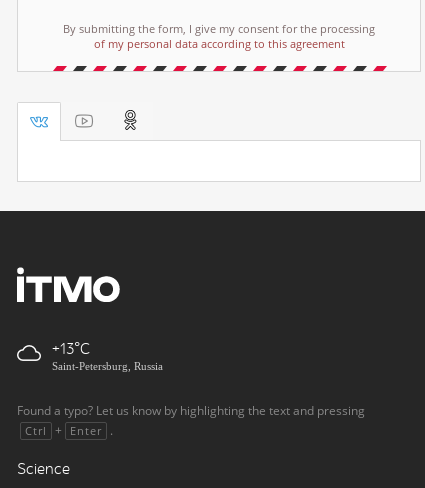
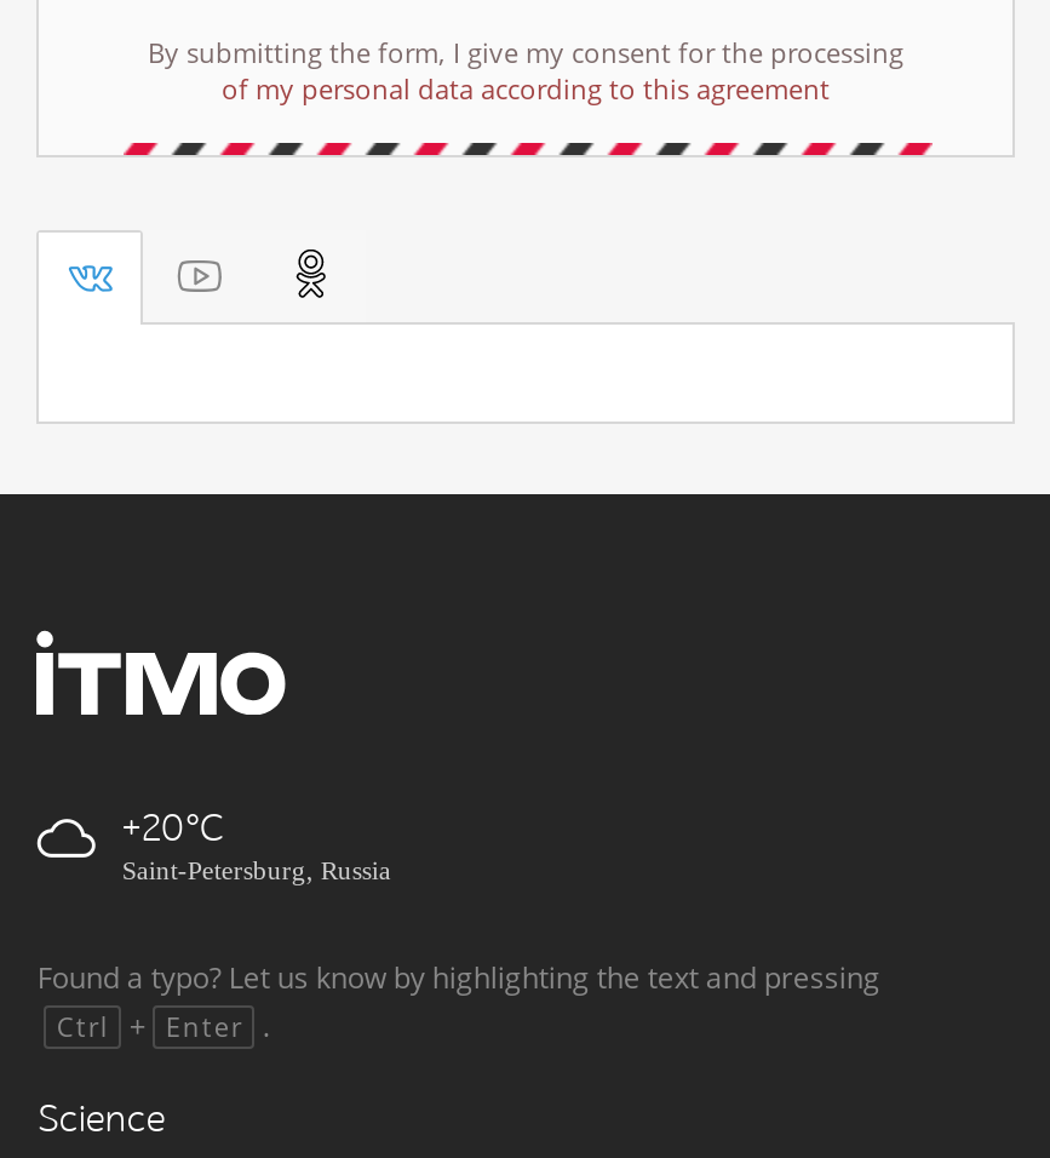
- +13
+ +20
